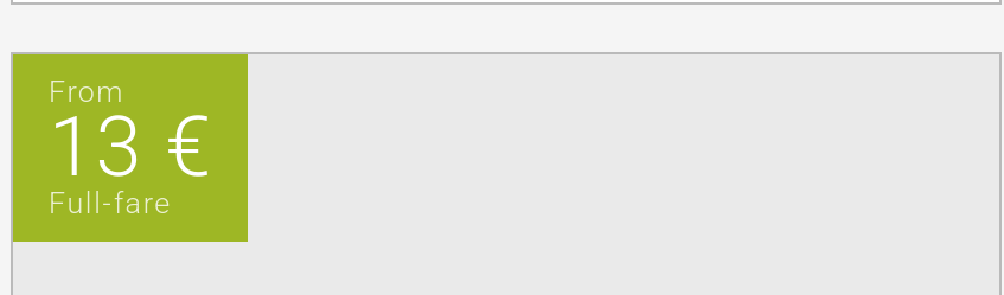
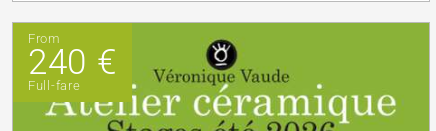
- 13 €
+ 240 €
